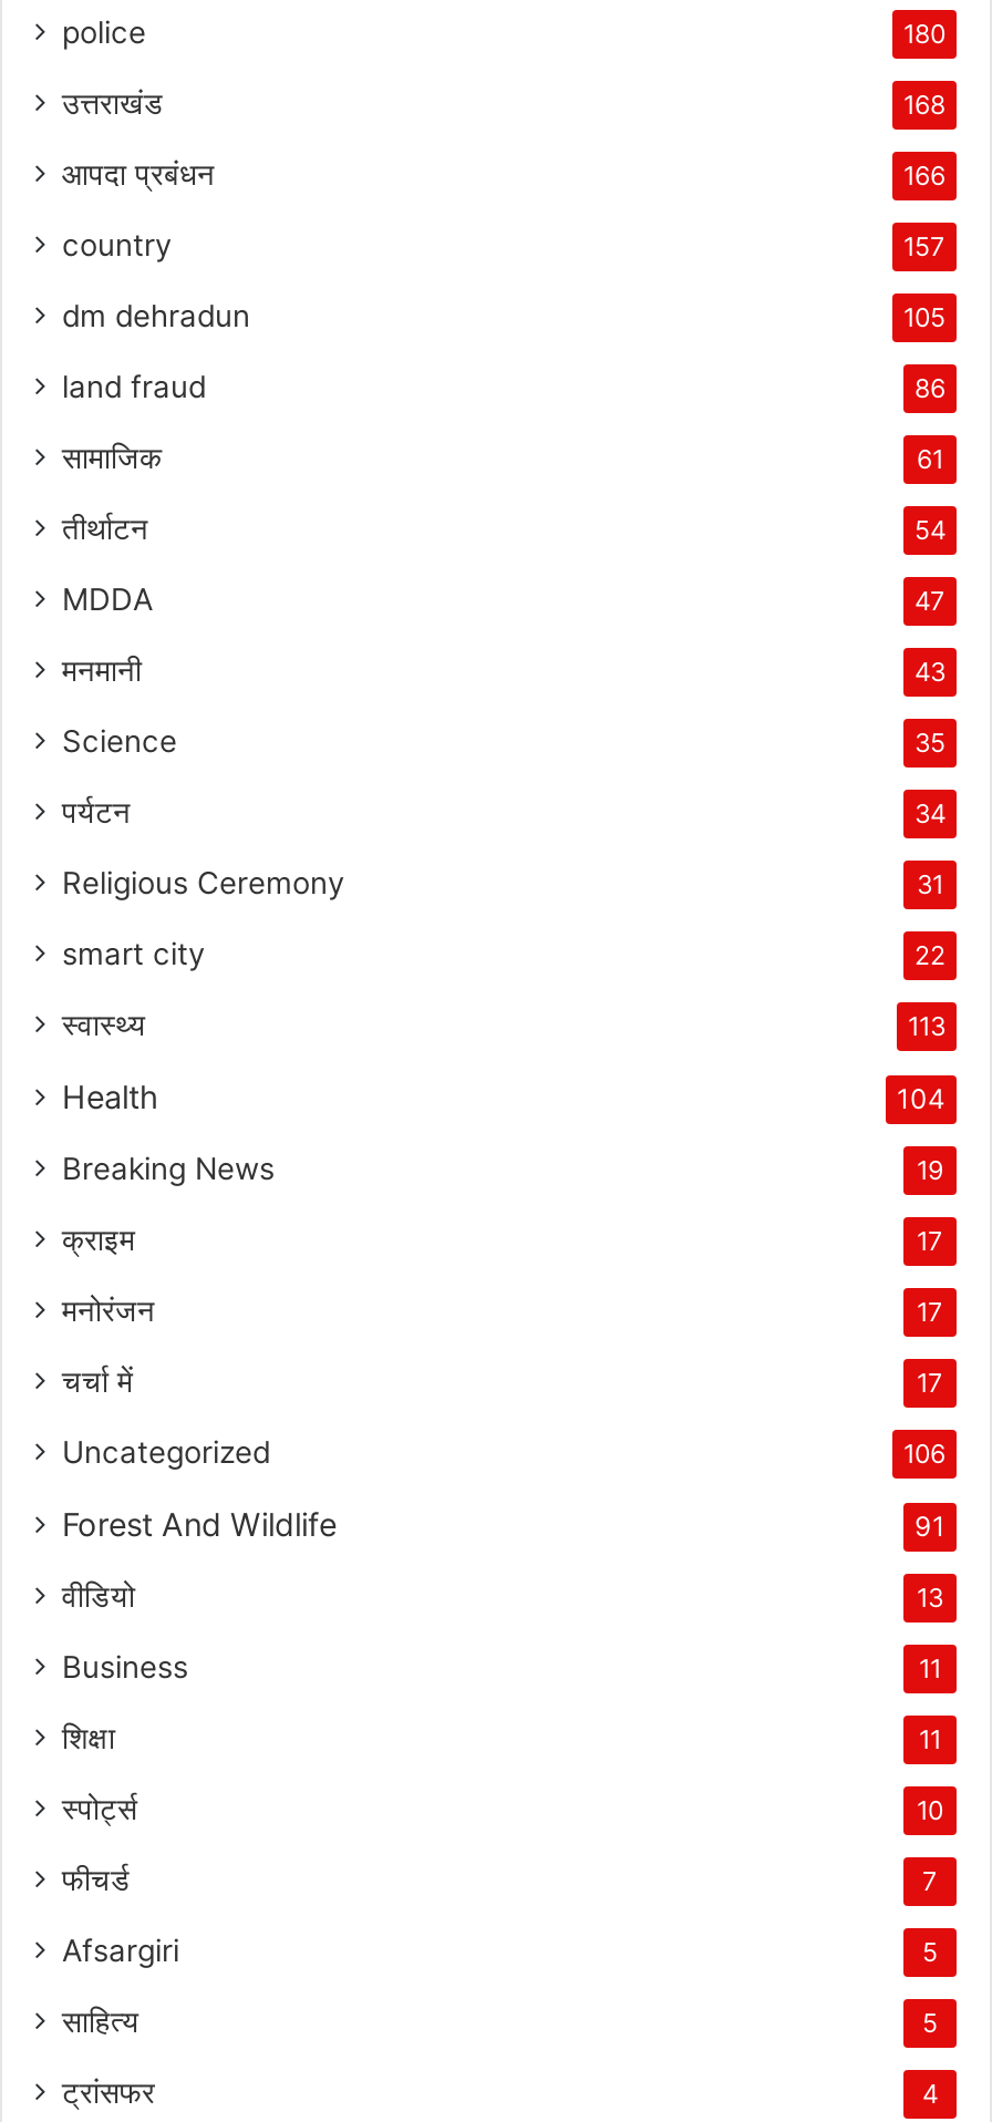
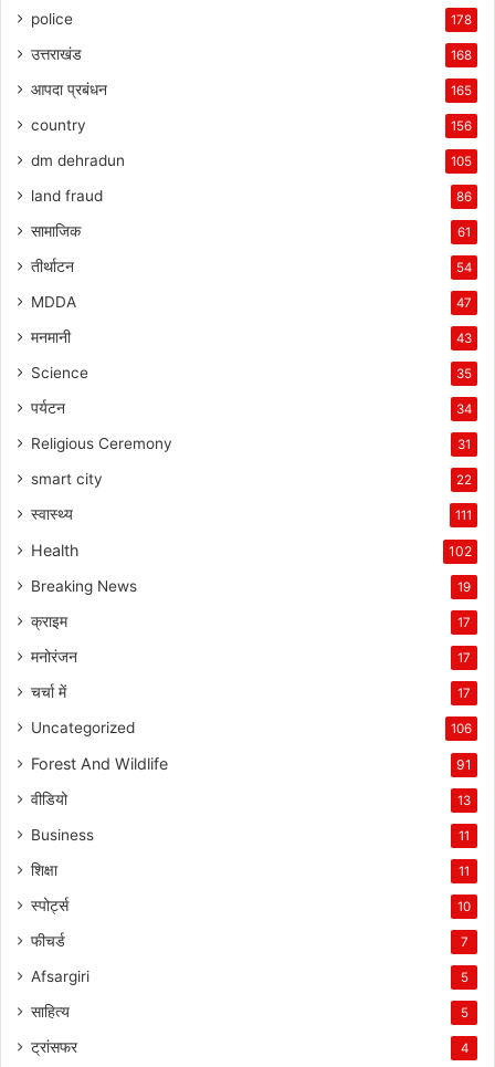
- 180
+ 178

- 166
+ 165

- 157
+ 156

- 113
+ 111

- 104
+ 102
